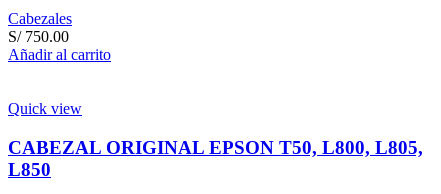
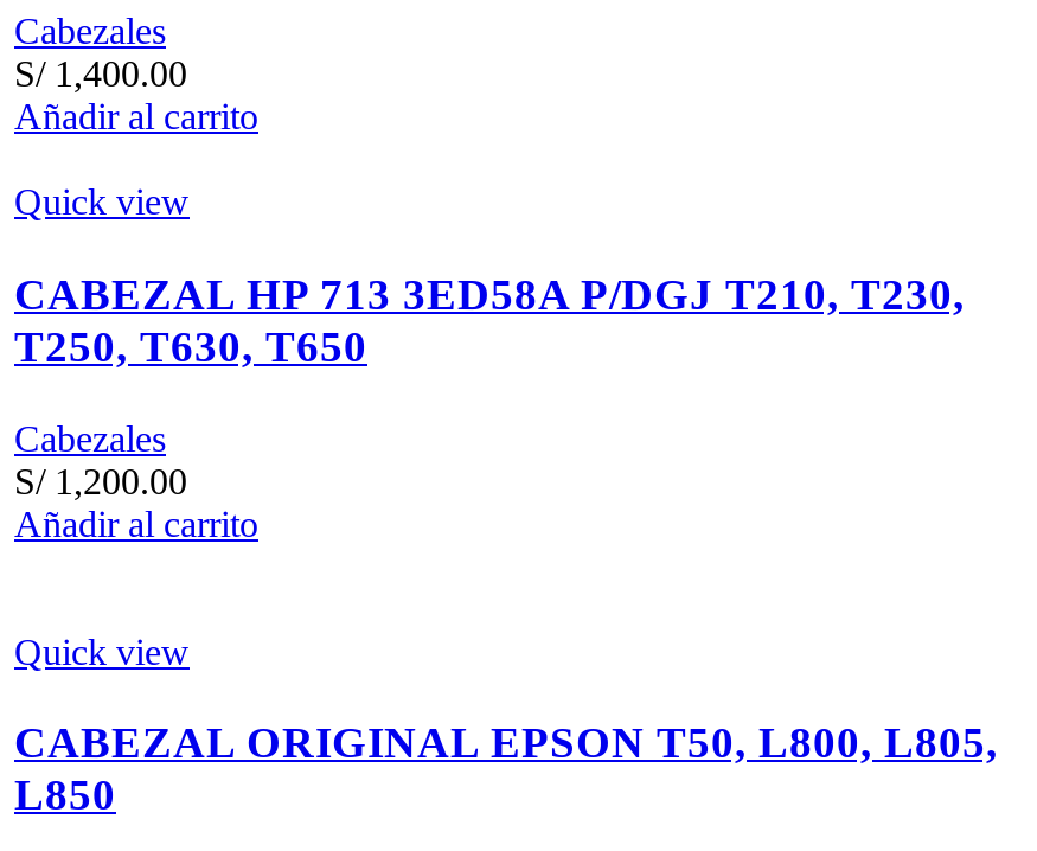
- S/ 750.00
+ S/ 1,400.00
+ Añadir al carrito
+ Quick view
+ CABEZAL HP 713 3ED58A P/DGJ T210, T230,
+ T250, T630, T650
+ Cabezales
+ S/ 1,200.00
